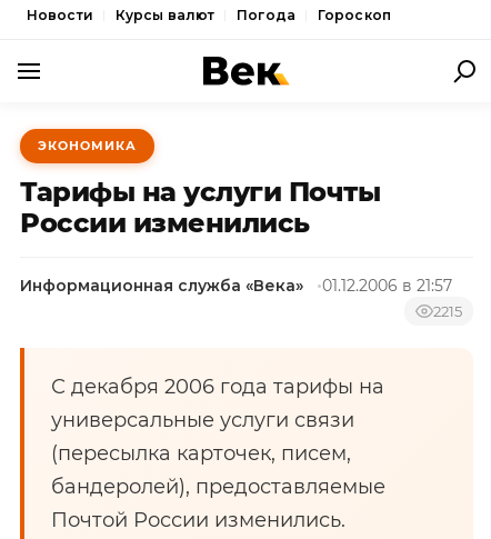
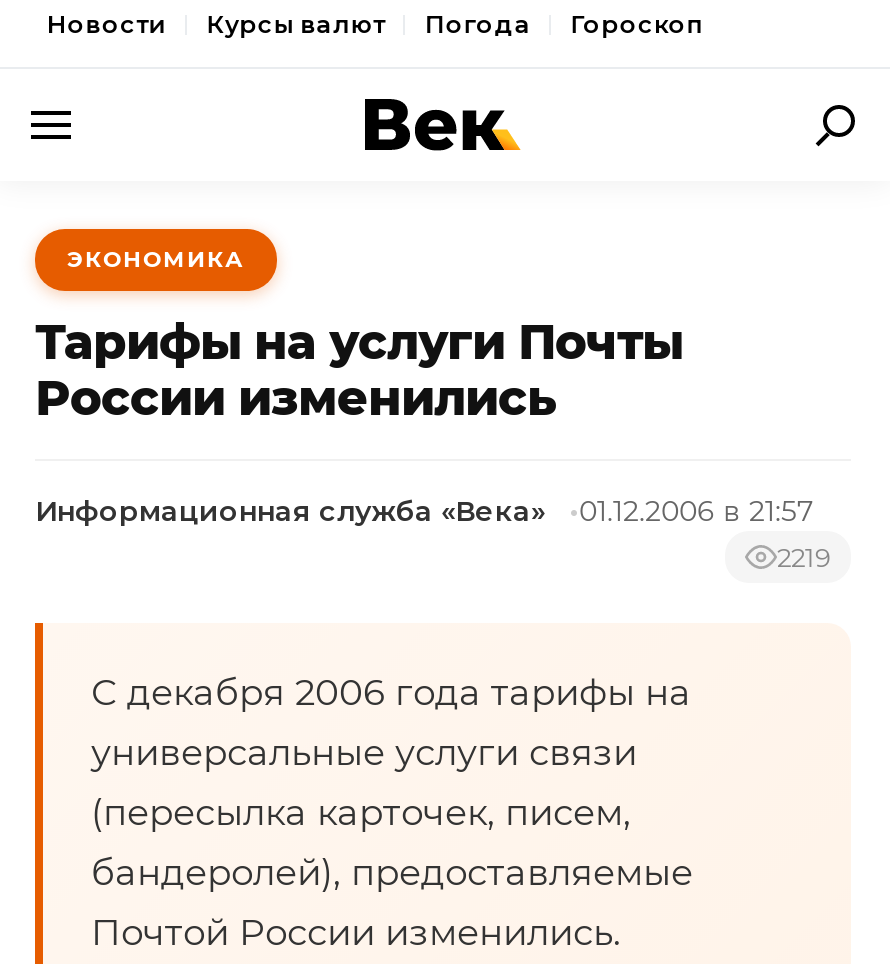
- 2215
+ 2219
